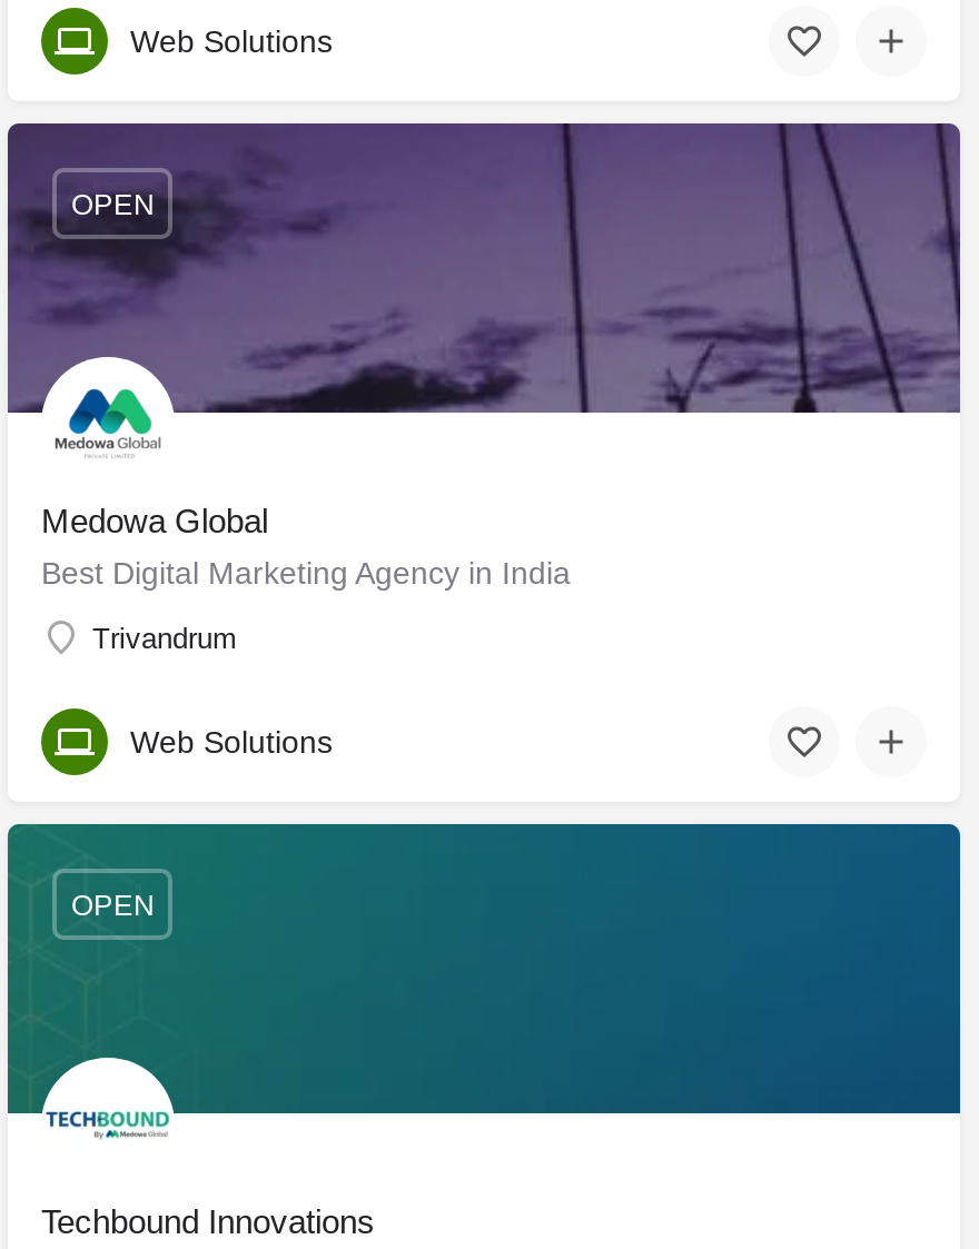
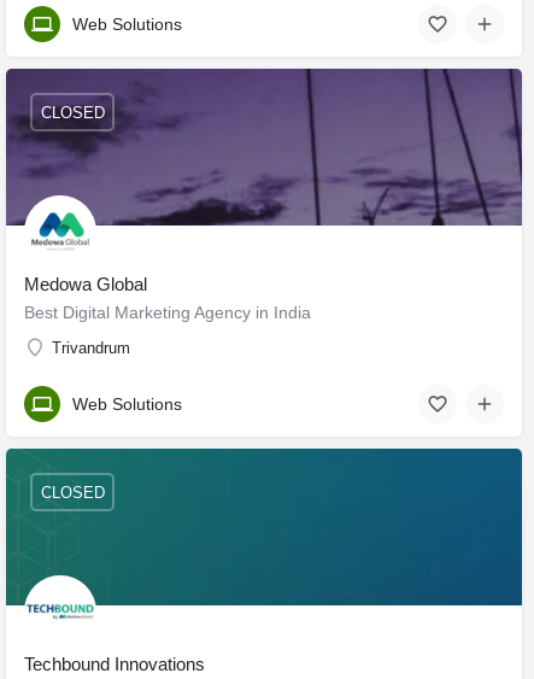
- OPEN
+ CLOSED

- OPEN
+ CLOSED
